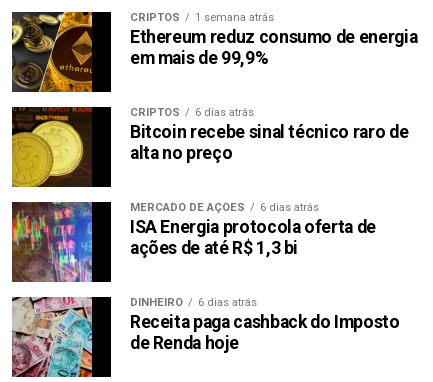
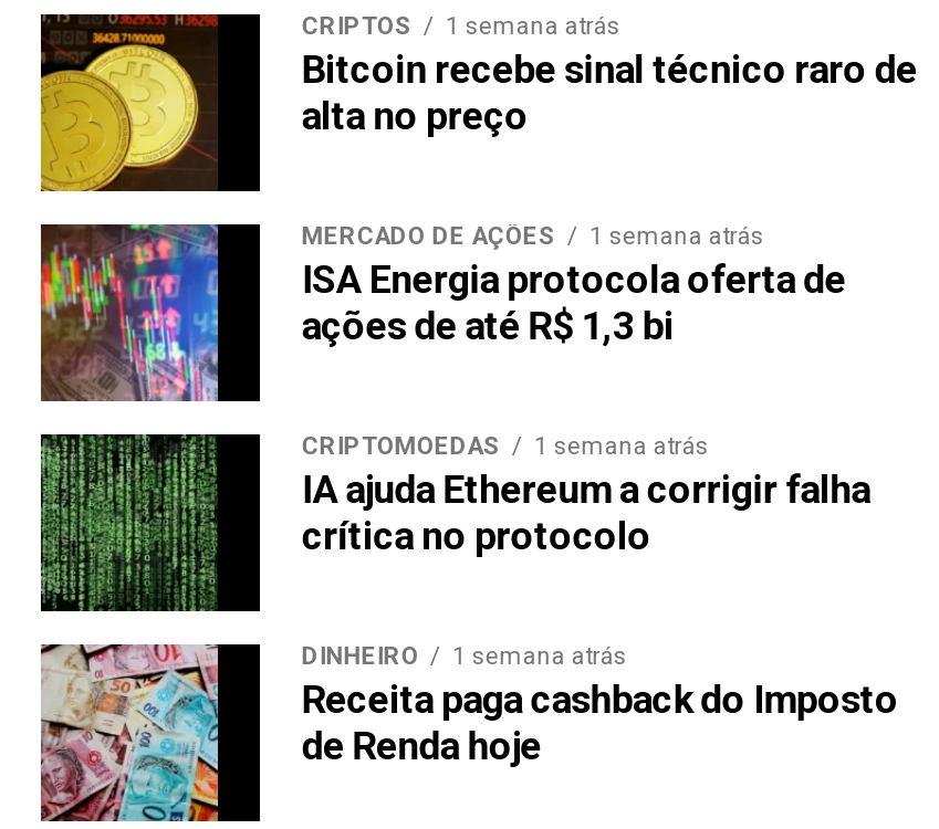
- [image]
- Ethereum reduz consumo de energia
- em mais de 99,9%
- CRIPTOS
- 6 dias atrás

moved up: [image] | Bitcoin recebe sinal técnico raro de | alta no preço | MERCADO DE AÇÕES | ISA Energia protocola oferta de | ações de até R$ 1,3 bi

- MERCADO DE AÇÕES 6 dias atrás
+ MERCADO DE AÇÕES 1 semana atrás

+ [image]
+ CRIPTOMOEDAS
+ 1 semana atrás
+ IA ajuda Ethereum a corrigir falha
+ crítica no protocolo

- DINHEIRO 6 dias atrás
+ DINHEIRO 1 semana atrás
